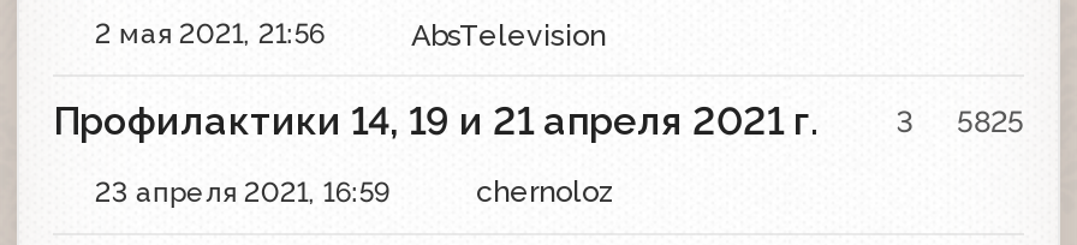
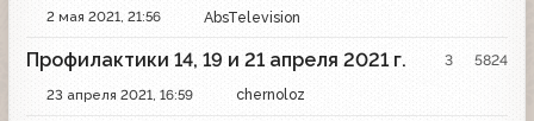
- Профилактики 14, 19 и 21 апреля 2021 г. 3 5825
+ Профилактики 14, 19 и 21 апреля 2021 г. 3 5824
